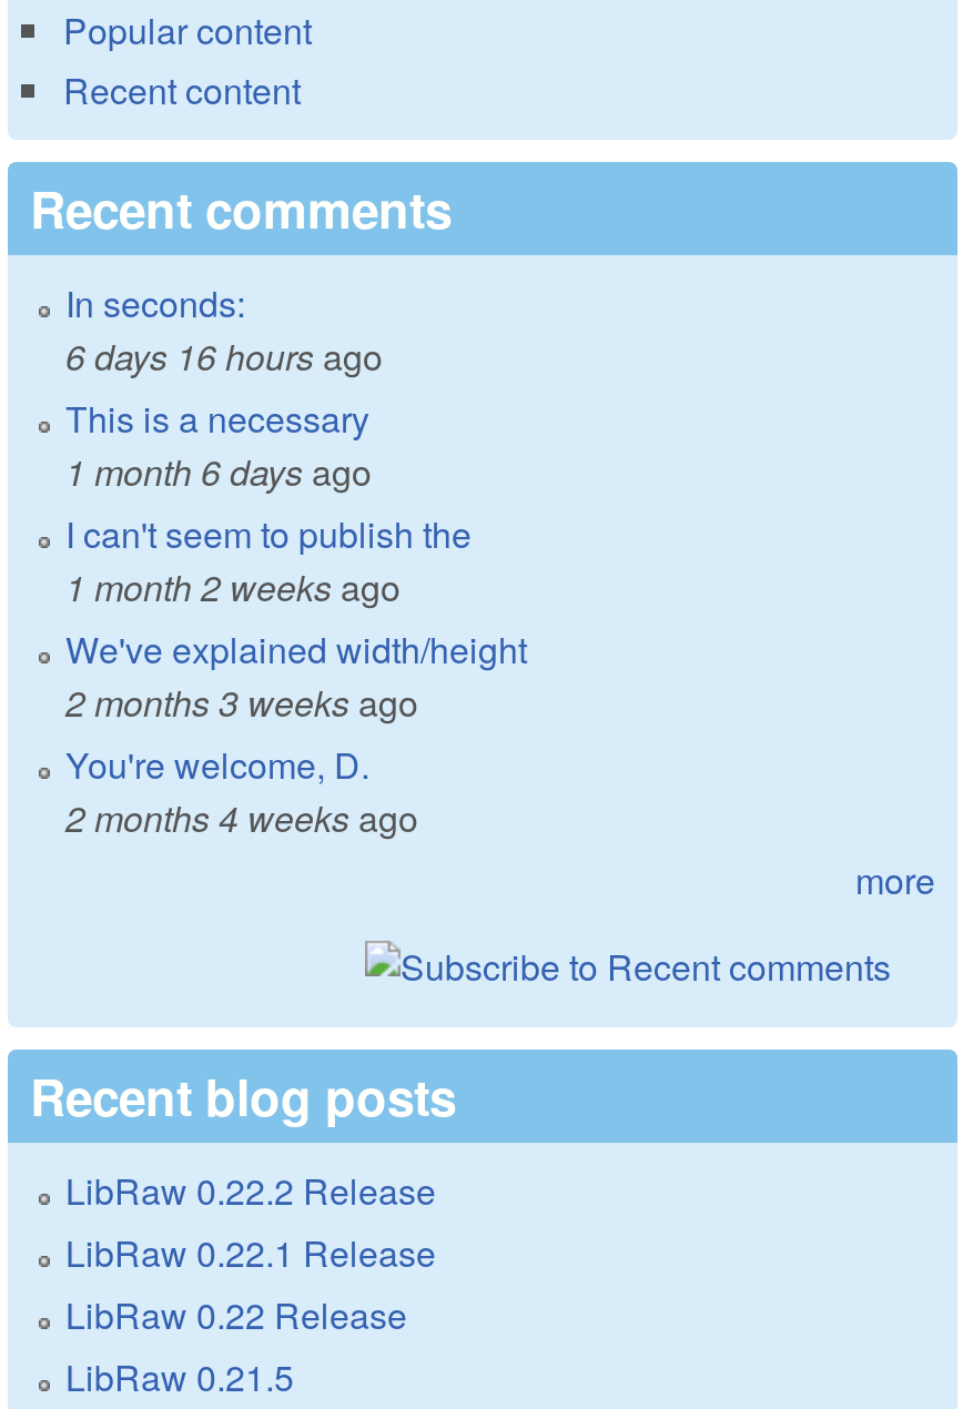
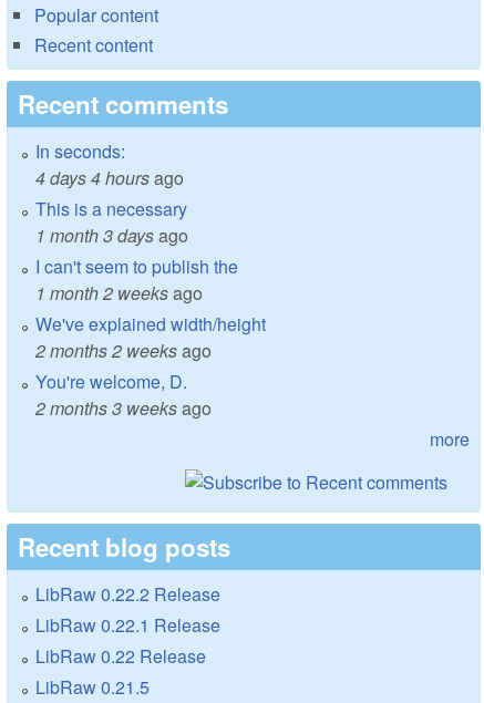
- 6 days 16 hours ago
+ 4 days 4 hours ago

- 1 month 6 days ago
+ 1 month 3 days ago

moved down: 2 months 3 weeks ago

+ 2 months 2 weeks ago

- 2 months 4 weeks ago
